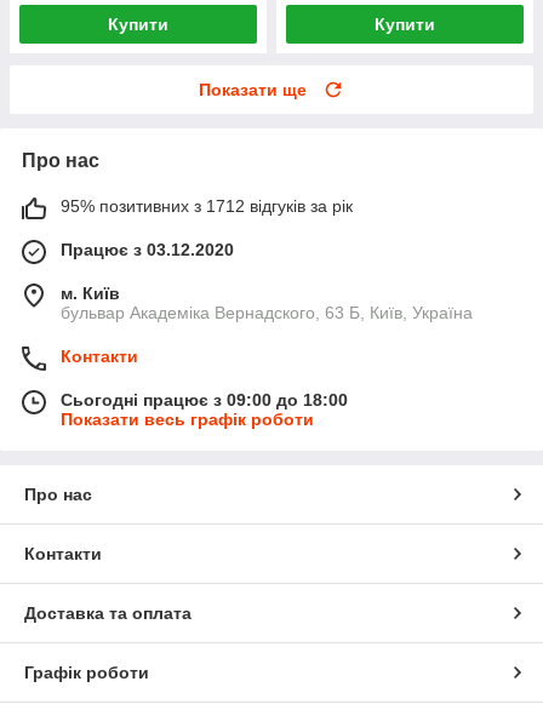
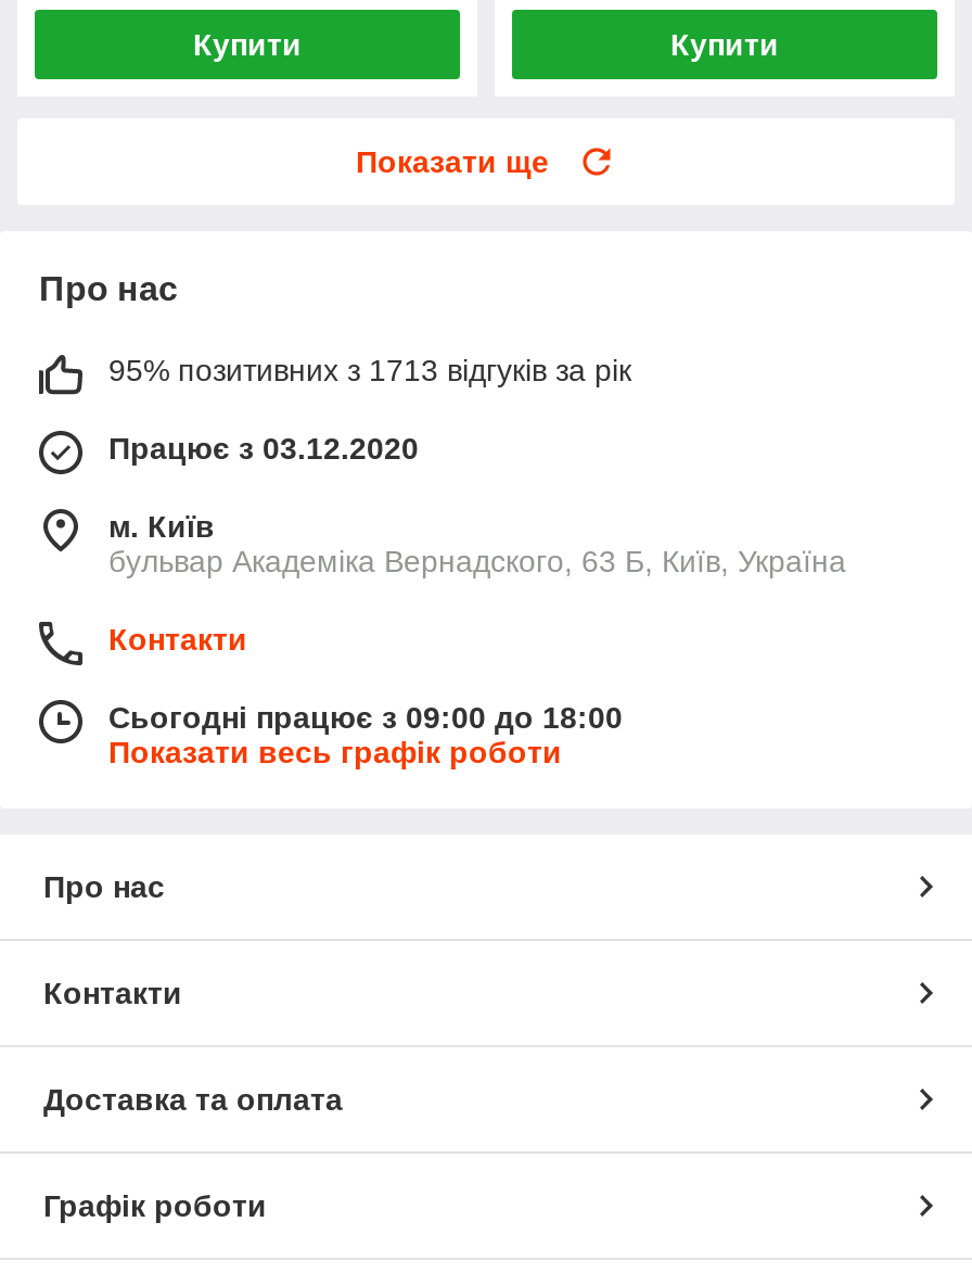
- 95% позитивних з 1712 відгуків за рік
+ 95% позитивних з 1713 відгуків за рік
